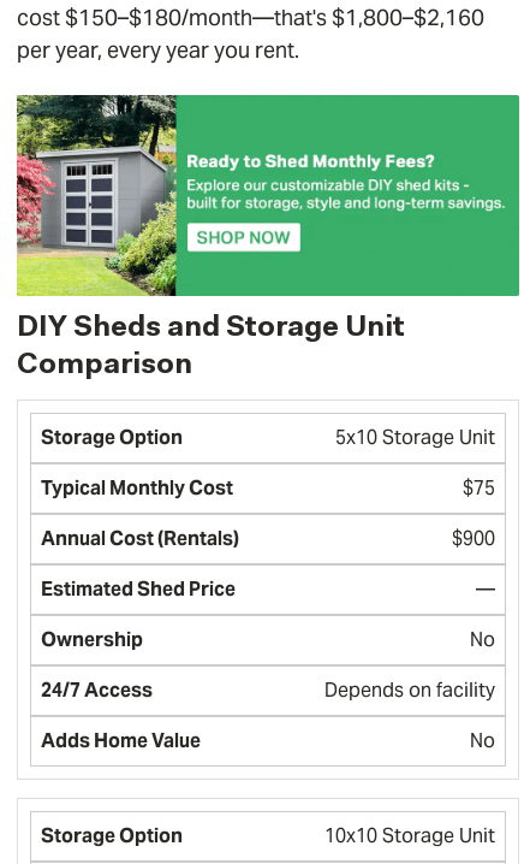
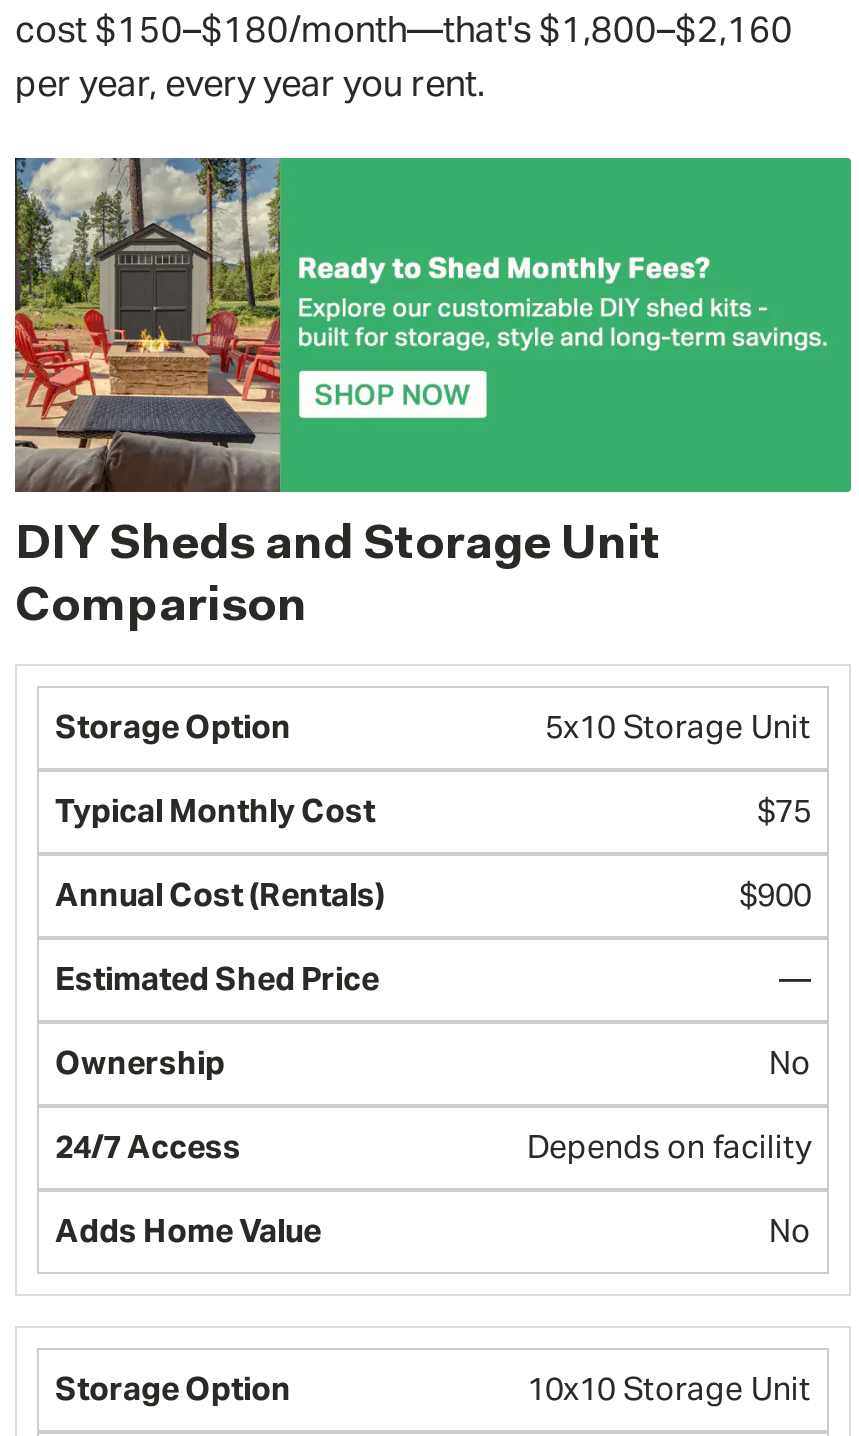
- [image]
+ [image]
